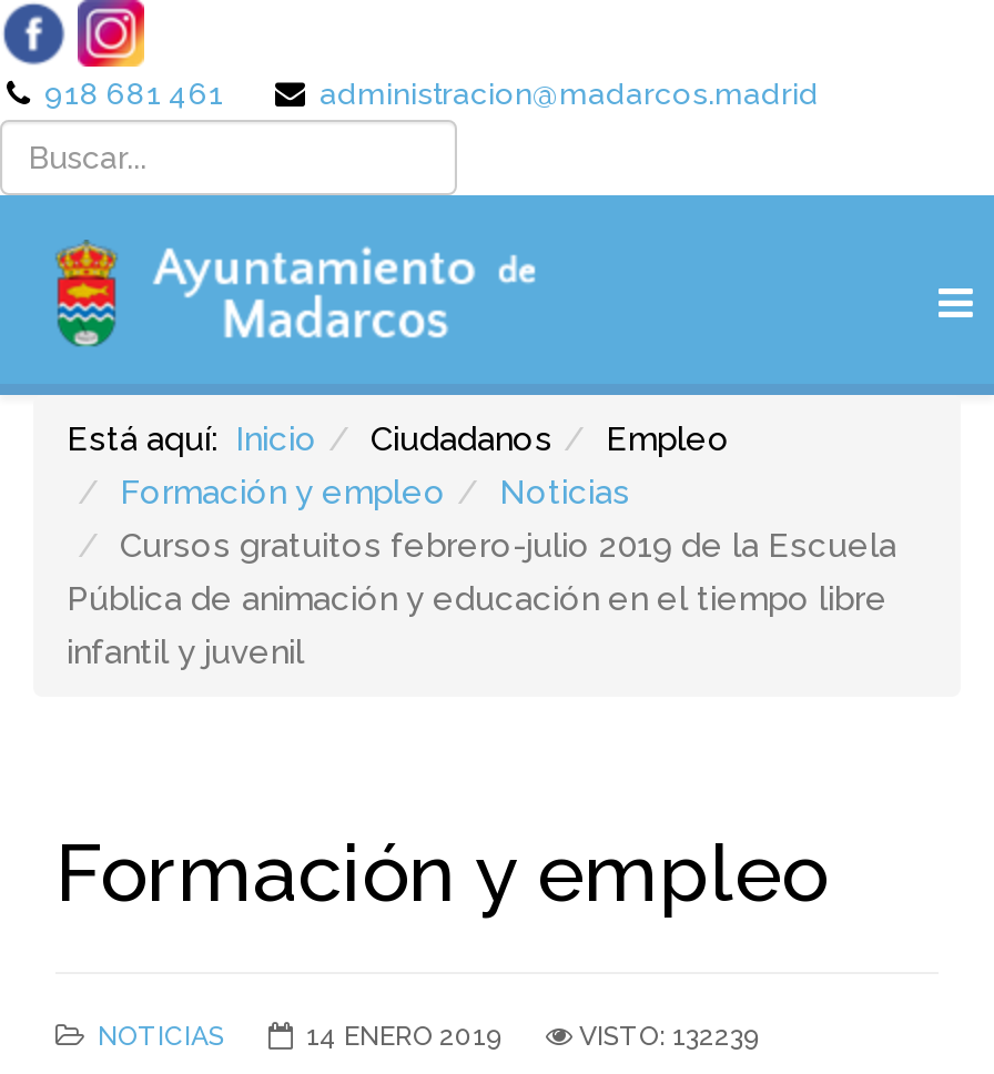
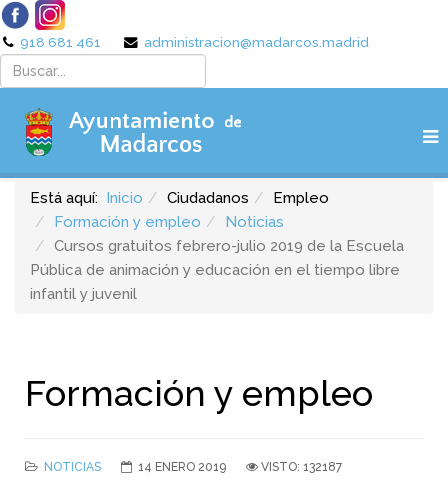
- VISTO: 132239
+ VISTO: 132187
